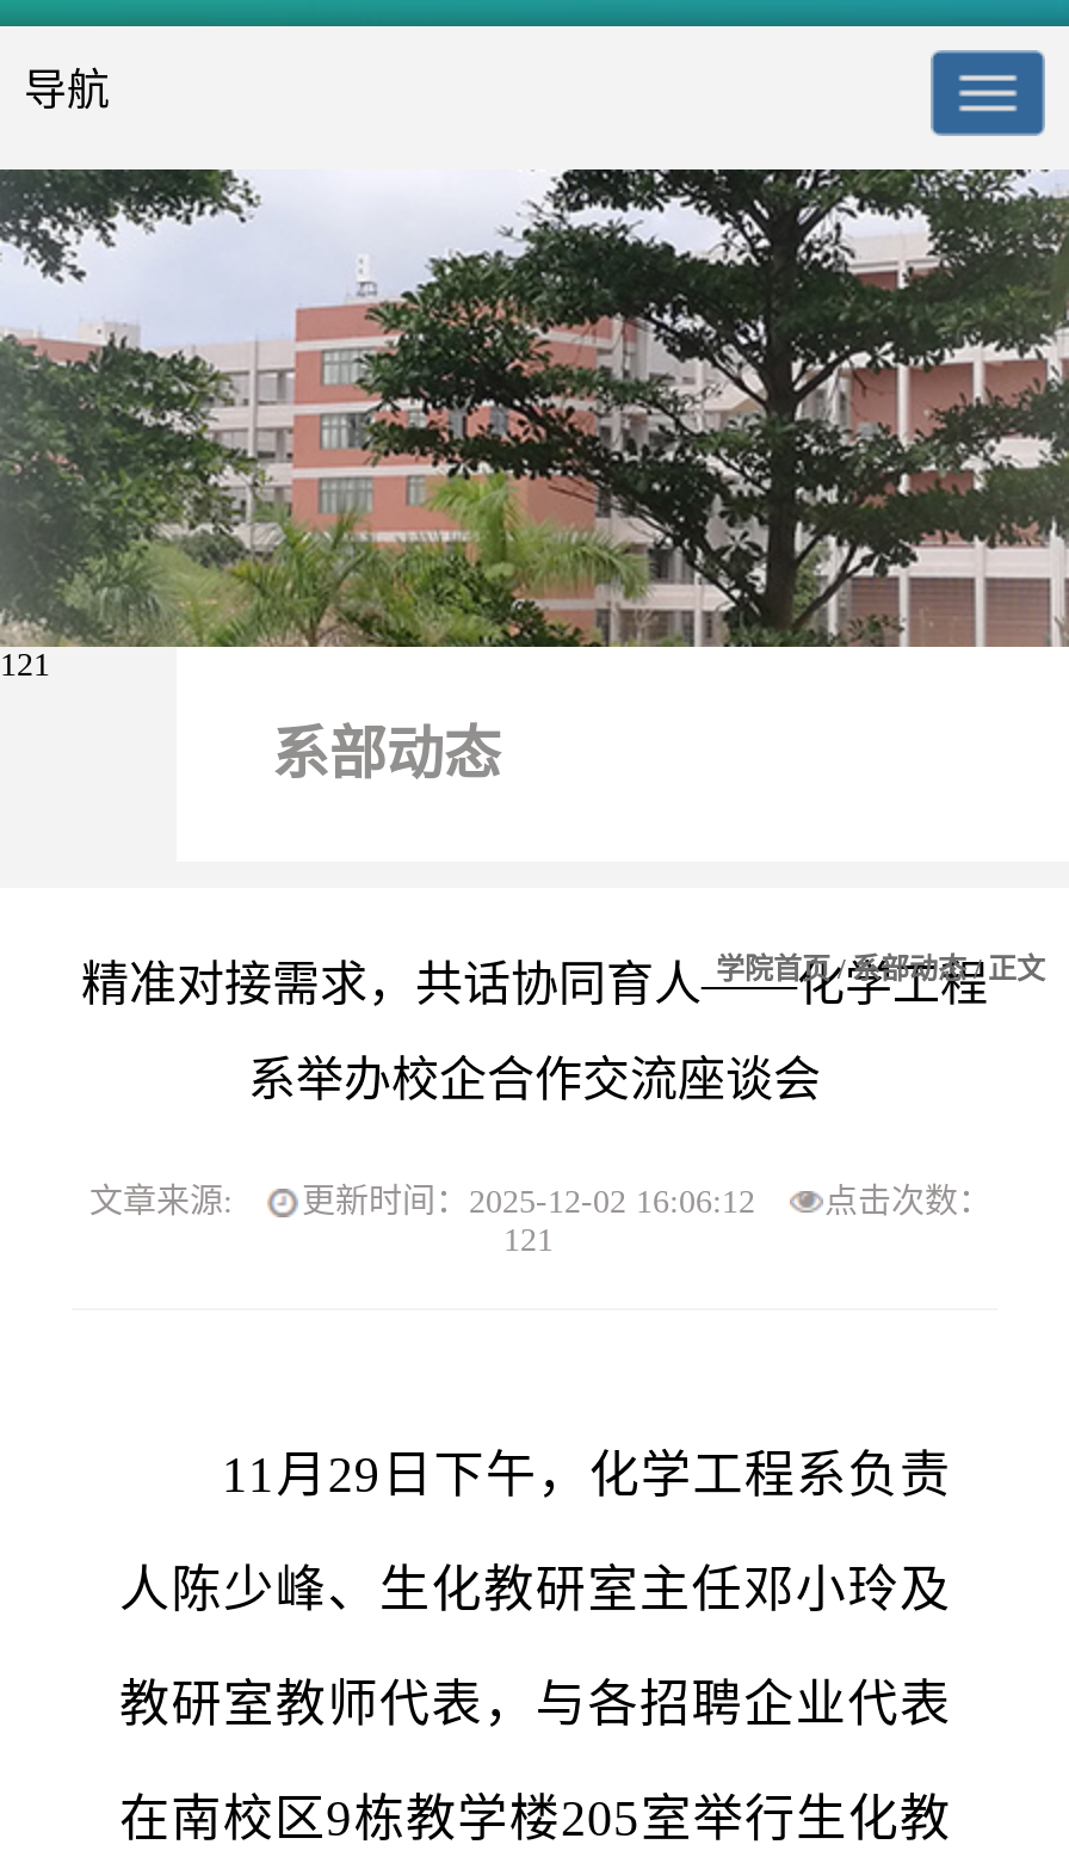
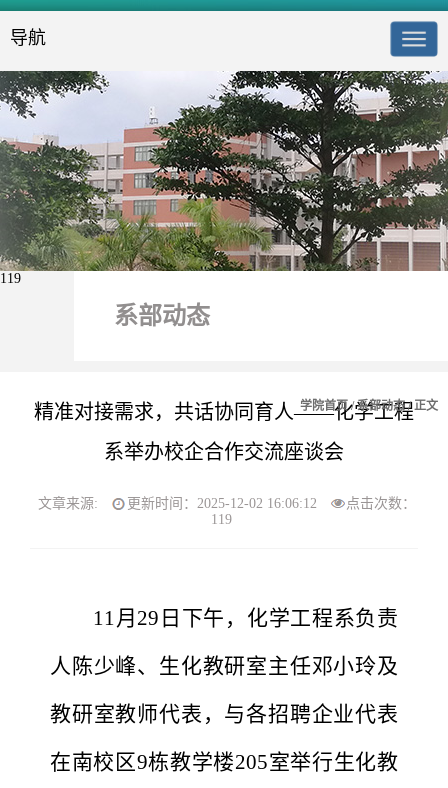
- 121
+ 119

- 121
+ 119
